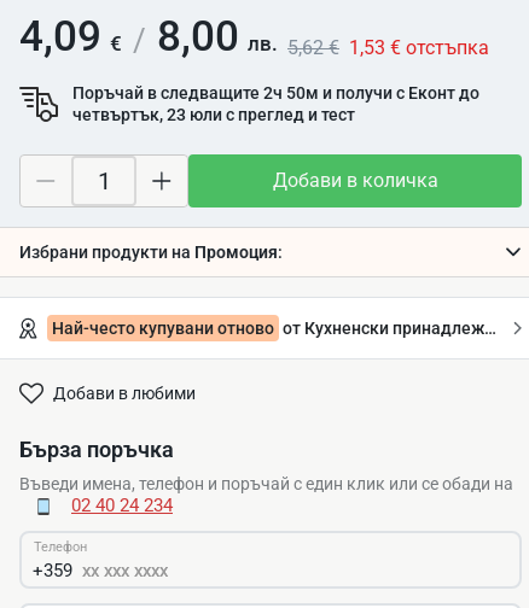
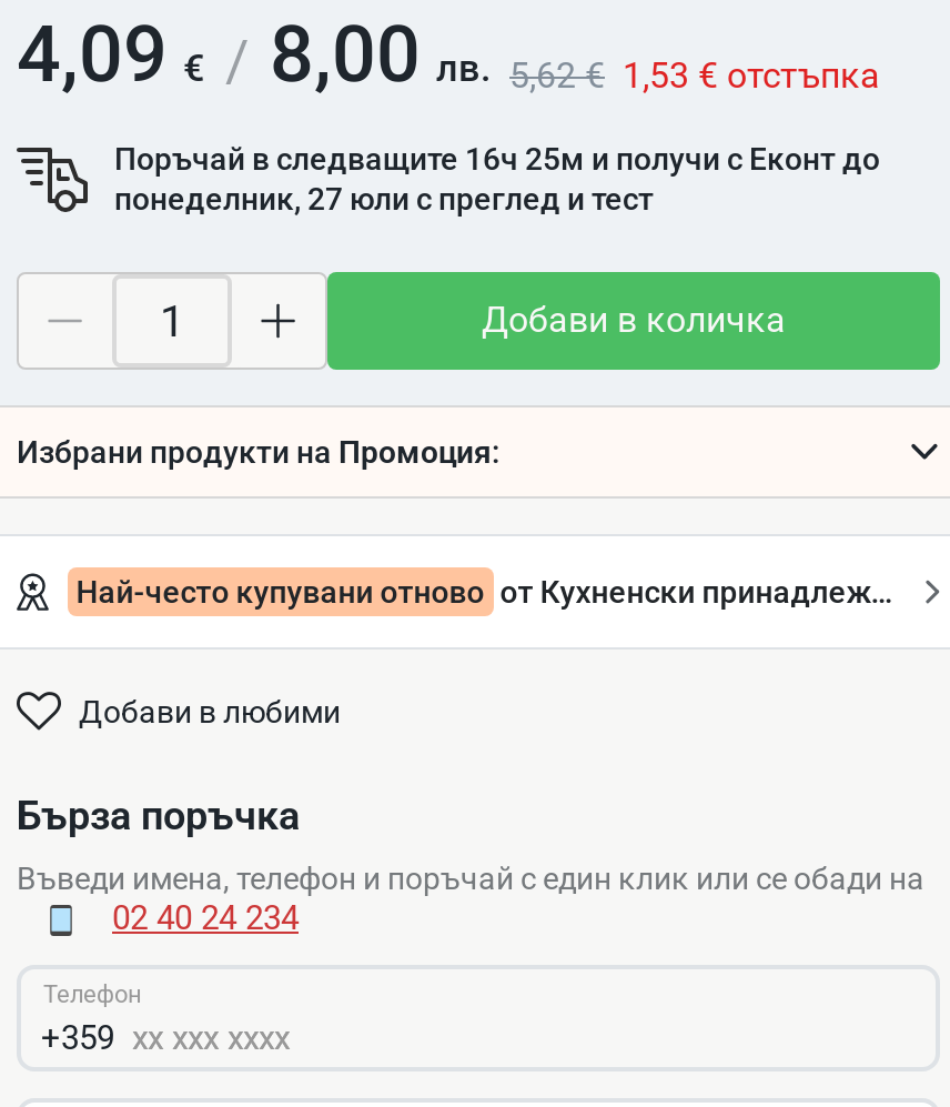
- Поръчай в следващите 2ч 50м и получи с Еконт до
+ Поръчай в следващите 16ч 25м и получи с Еконт до

- четвъртък, 23 юли с преглед и тест
+ понеделник, 27 юли с преглед и тест
